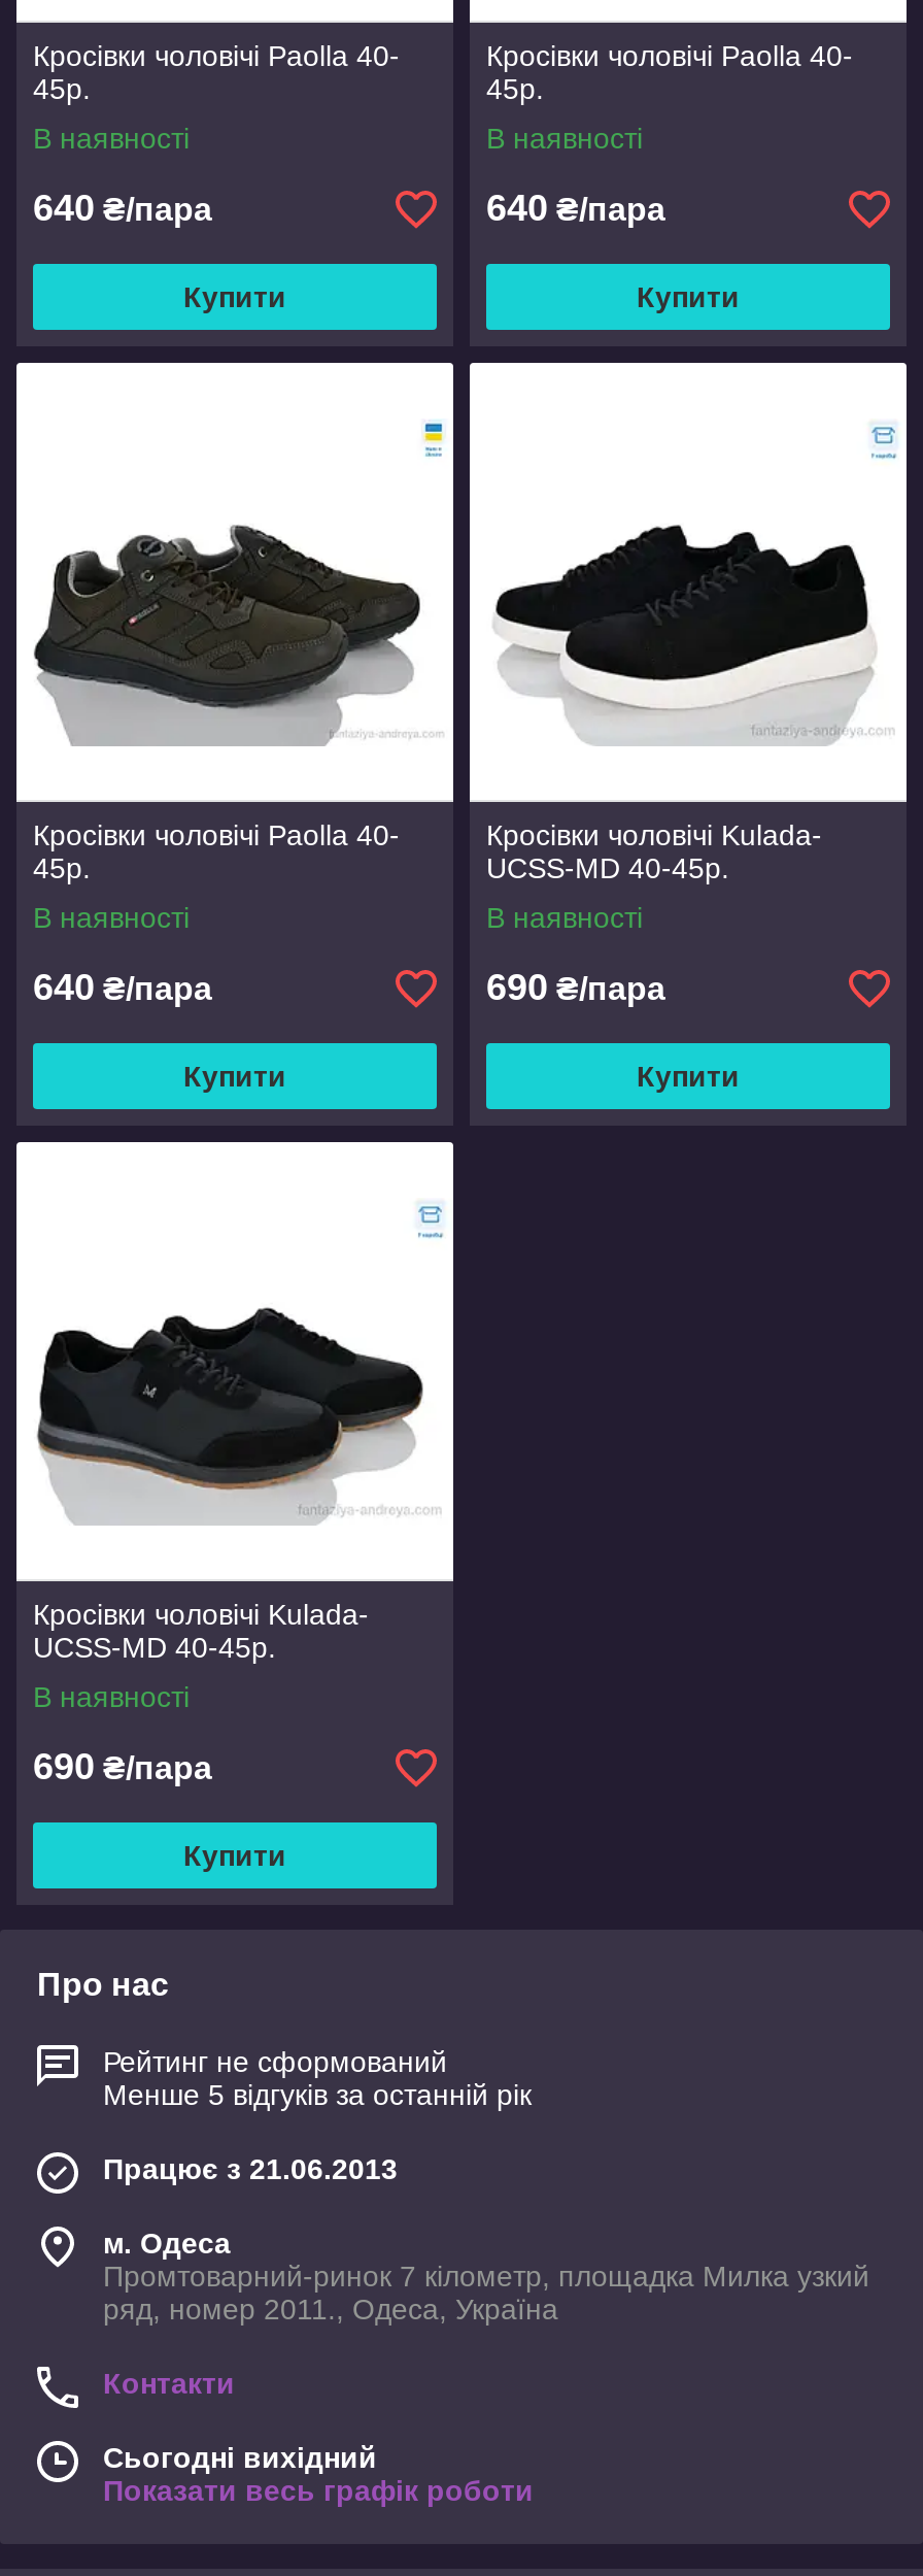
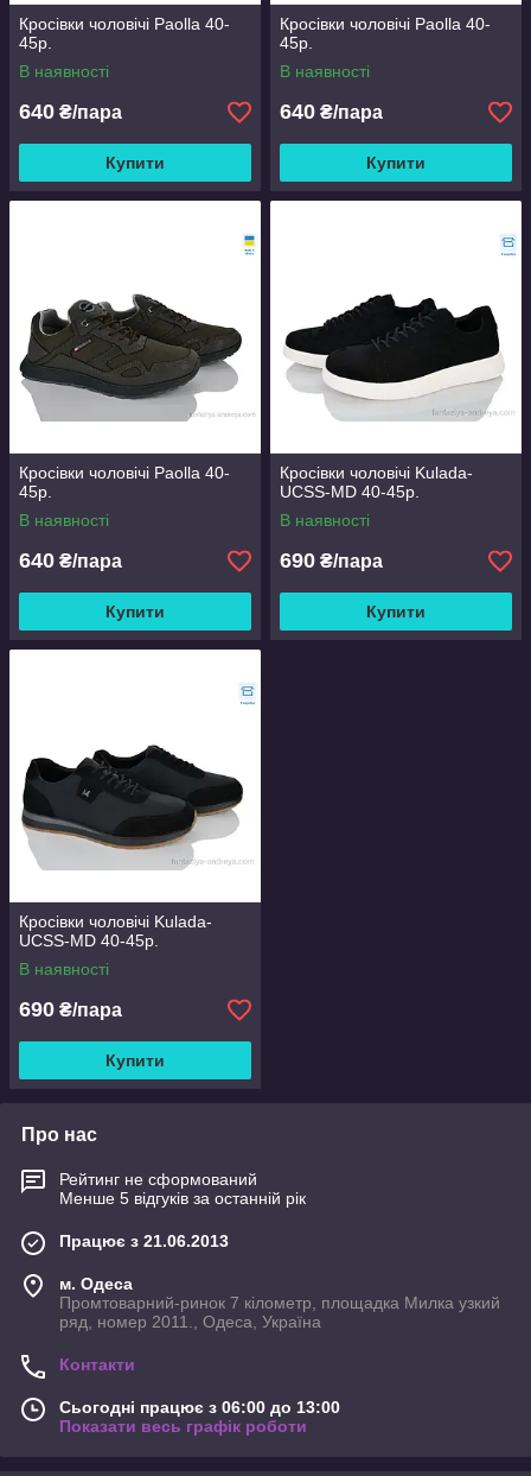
- Сьогодні вихідний
+ Сьогодні працює з 06:00 до 13:00
